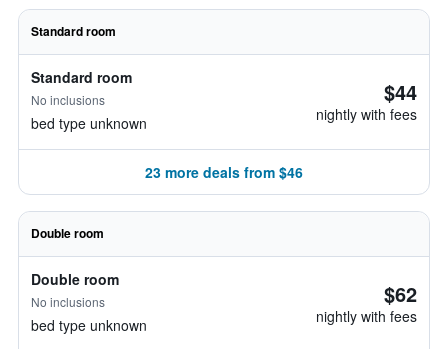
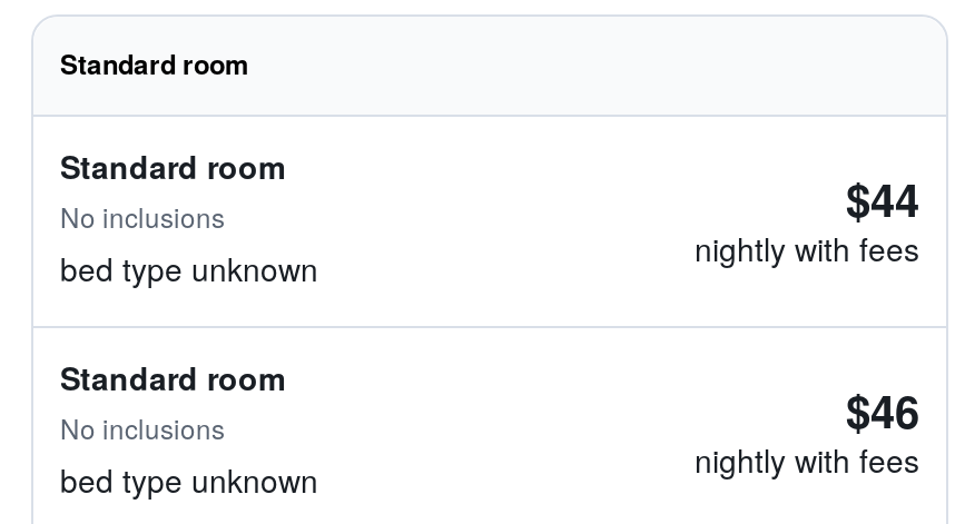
- 23 more deals from $46
- Double room
- Double room
+ Standard room

- $62
+ $46
